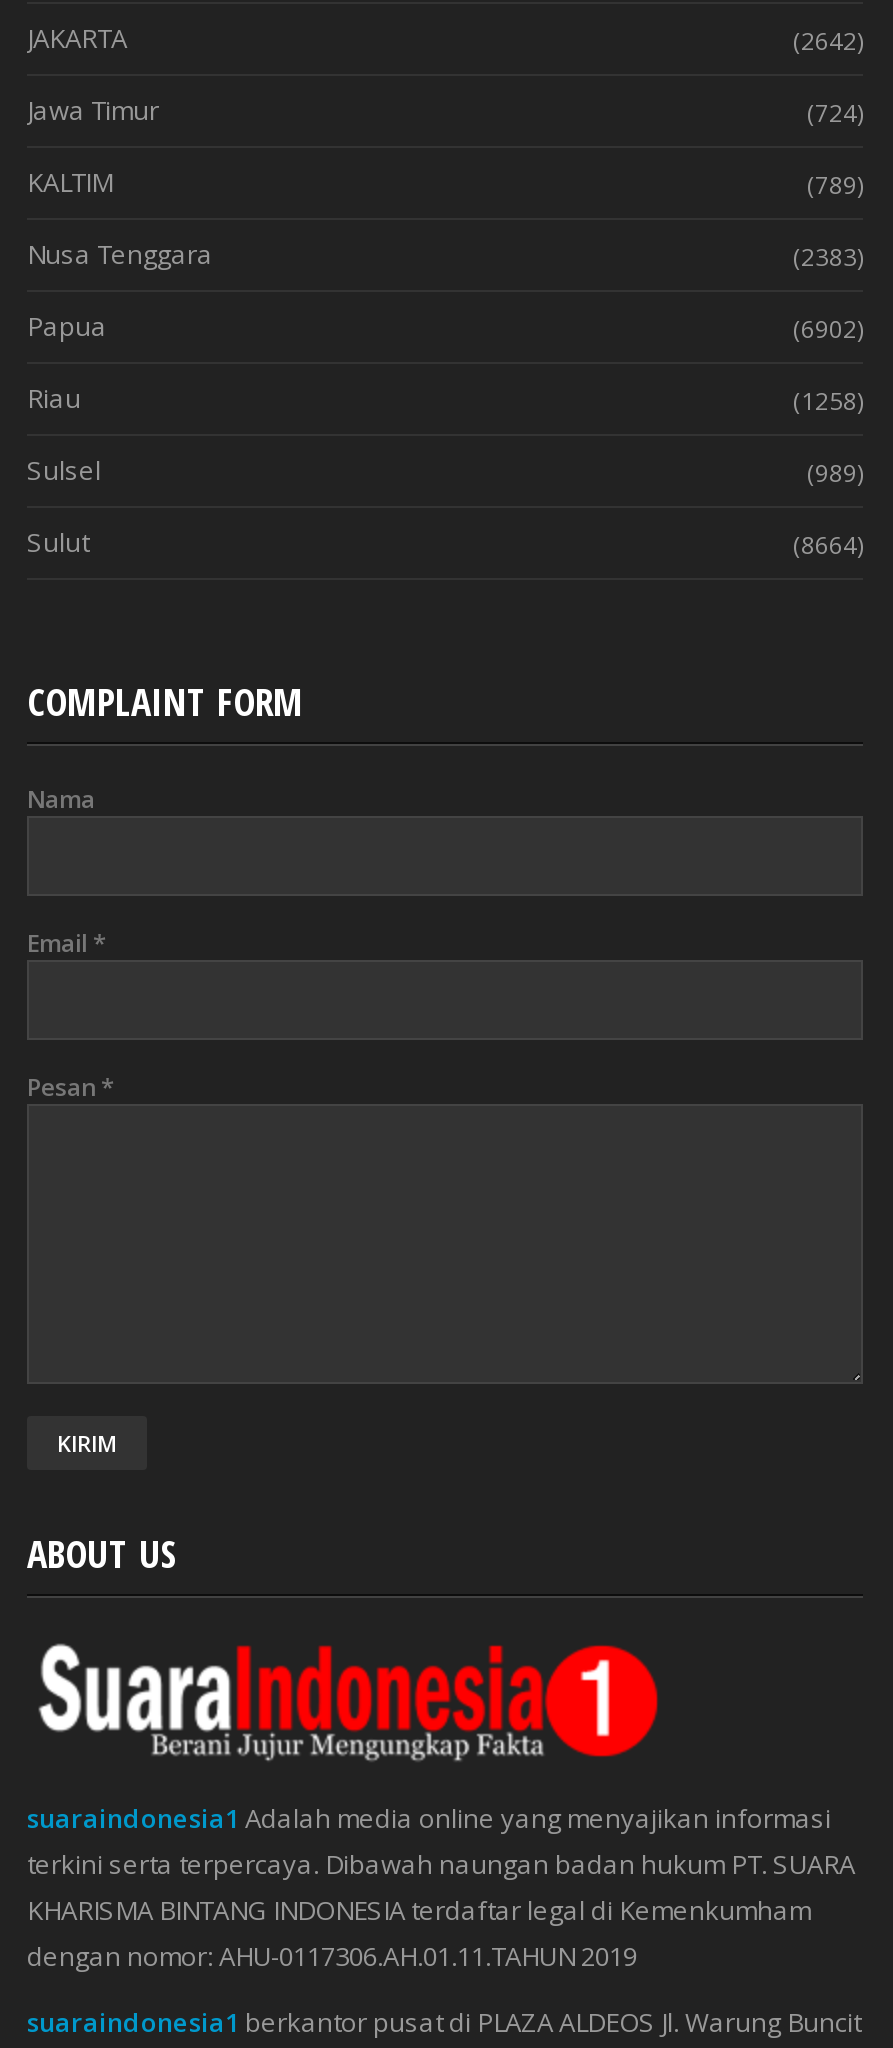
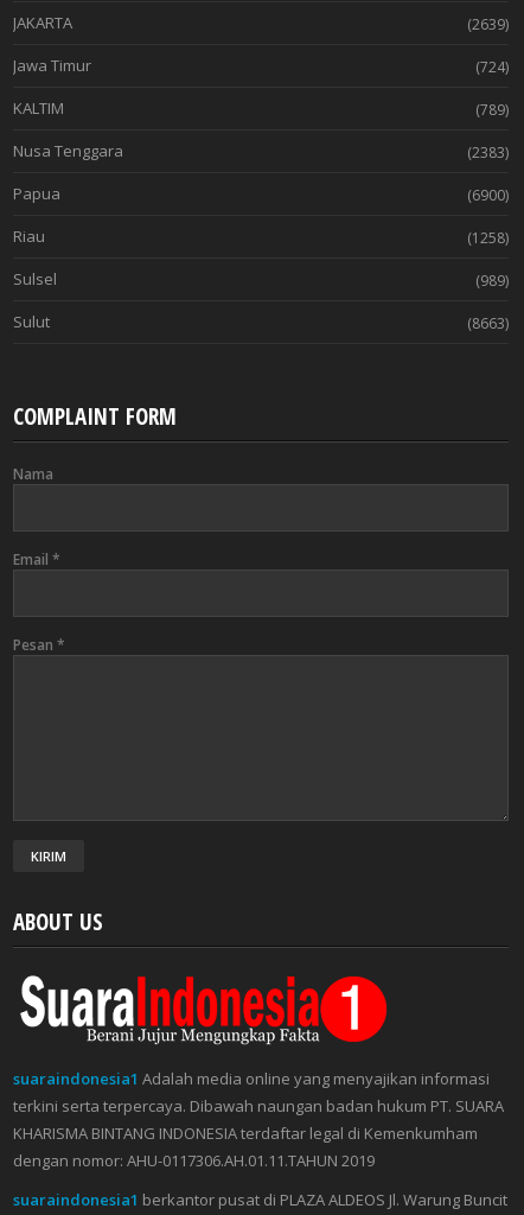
- (2642)
+ (2639)

- (6902)
+ (6900)

- (8664)
+ (8663)
